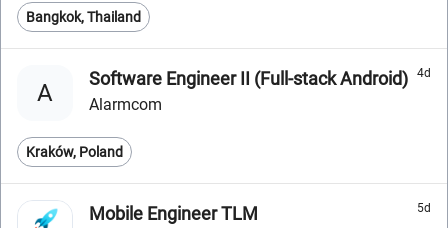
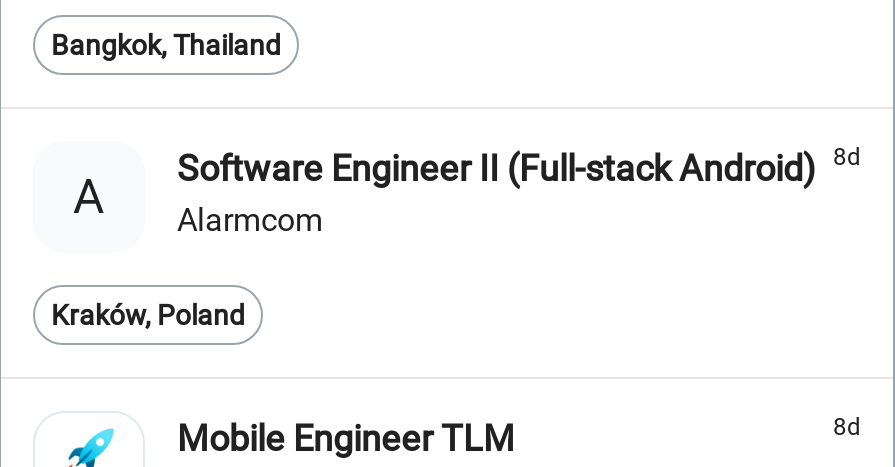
- Software Engineer II (Full-stack Android) 4d
+ Software Engineer II (Full-stack Android) 8d

- 5d
+ 8d
